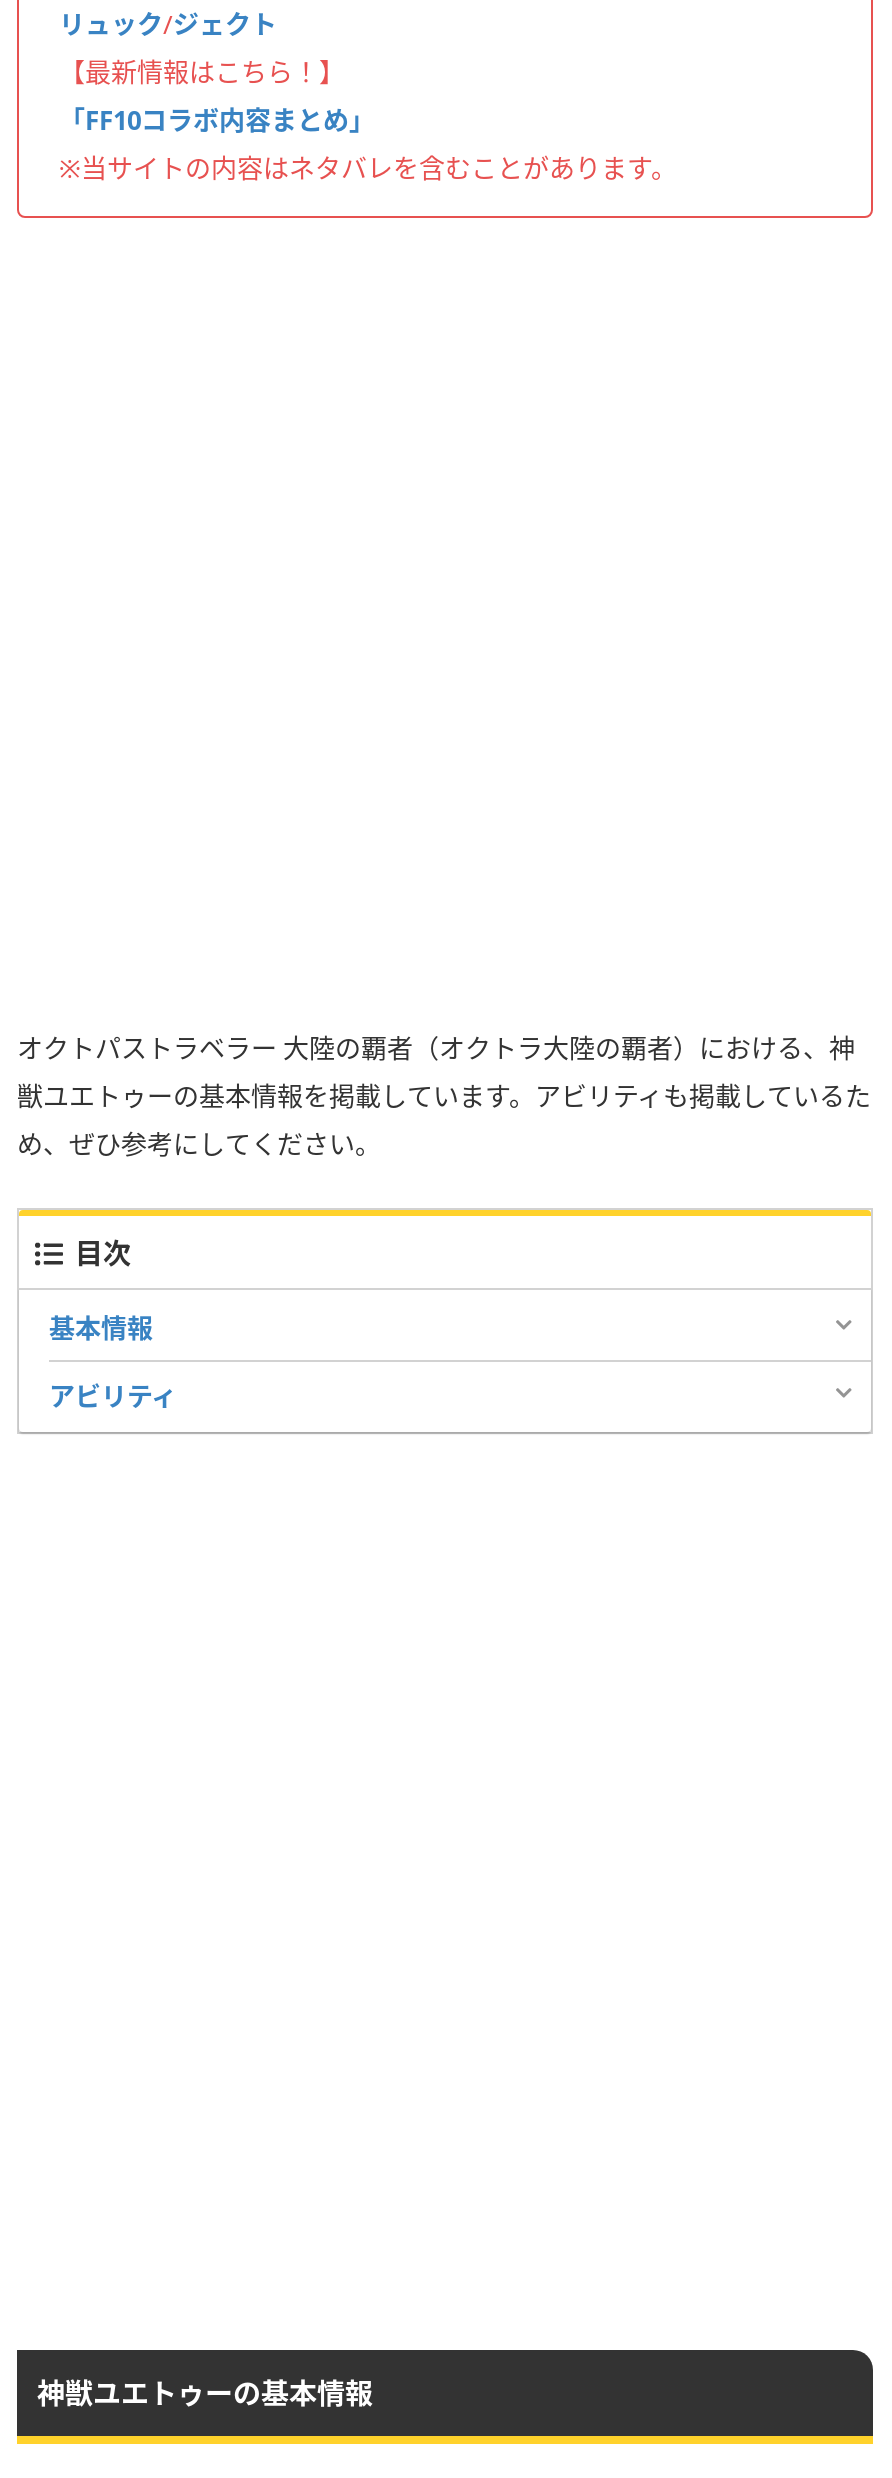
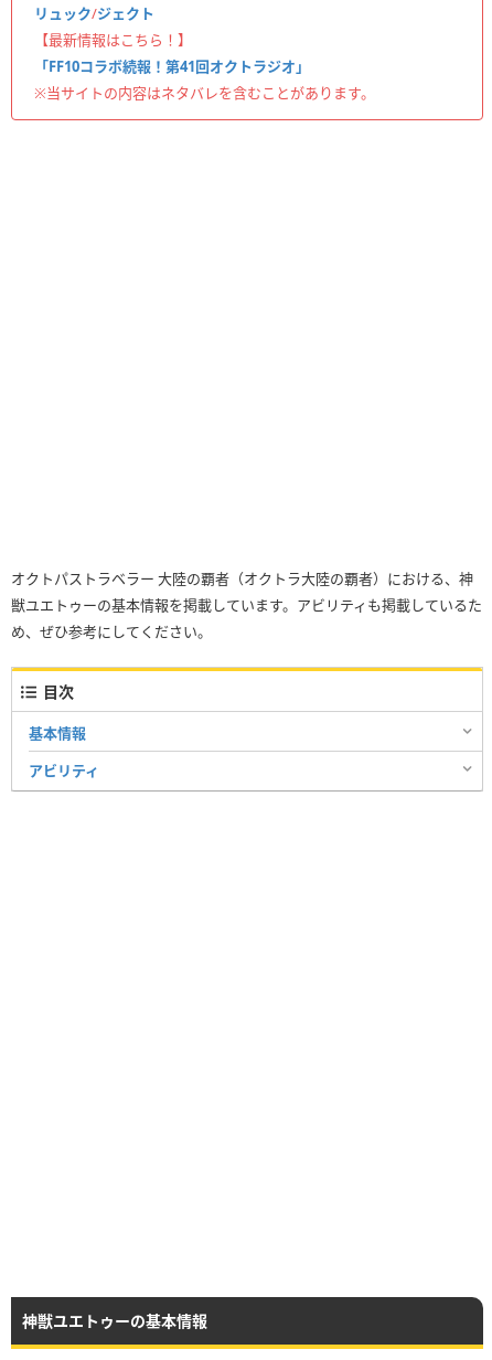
- 「FF10コラボ内容まとめ」
+ 「FF10コラボ続報！第41回オクトラジオ」
